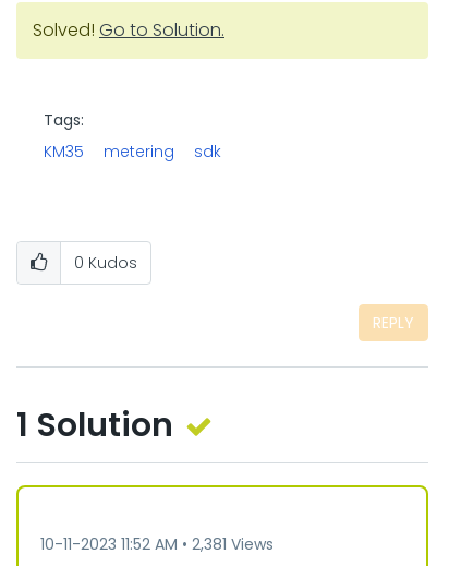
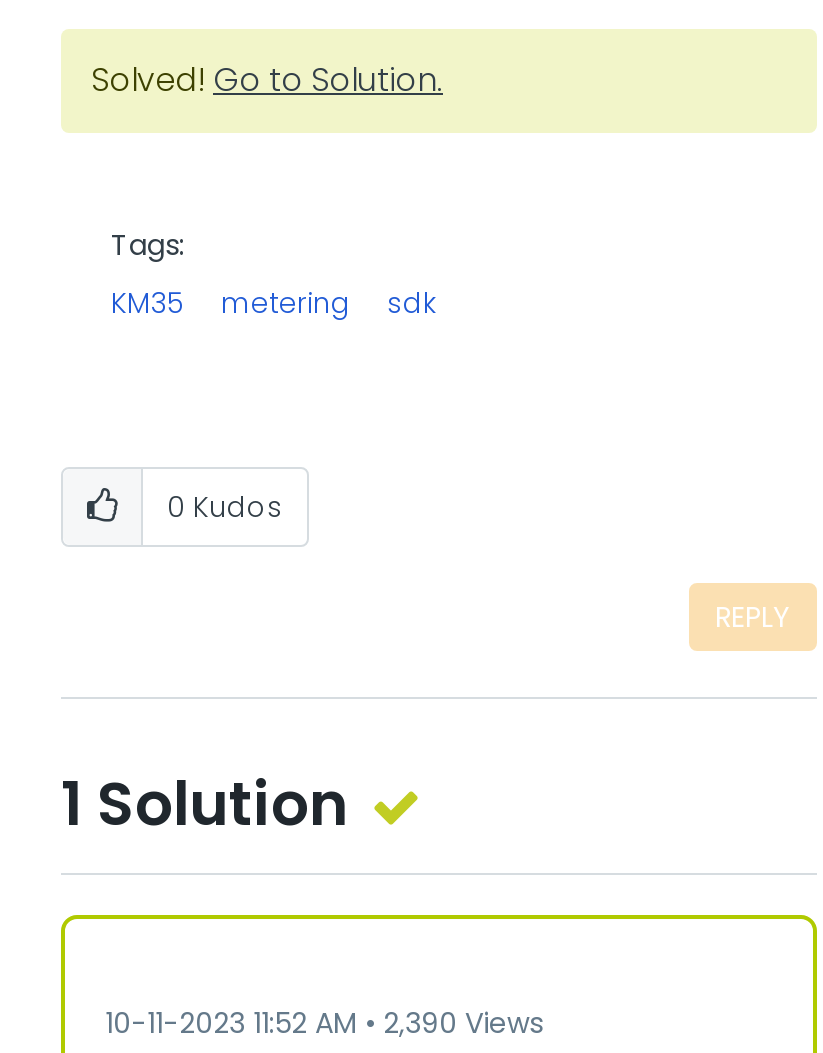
- 10-11-2023 11:52 AM 2,381 Views
+ 10-11-2023 11:52 AM 2,390 Views
